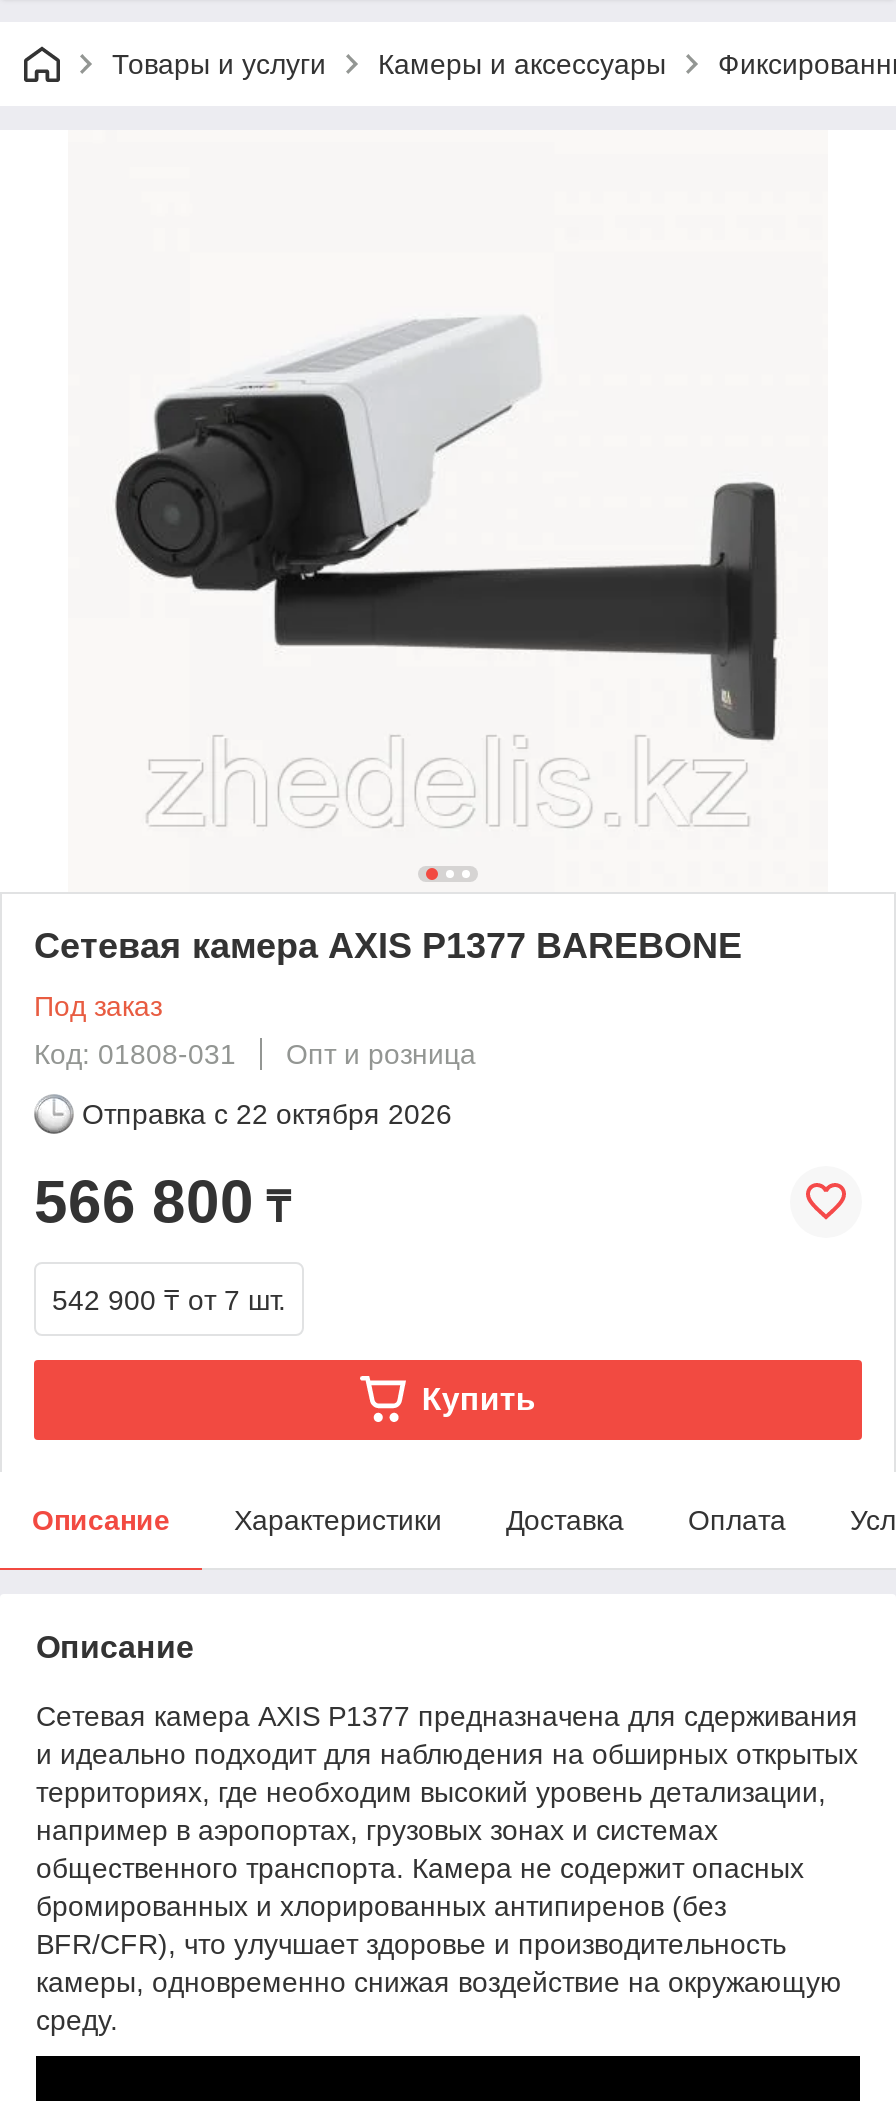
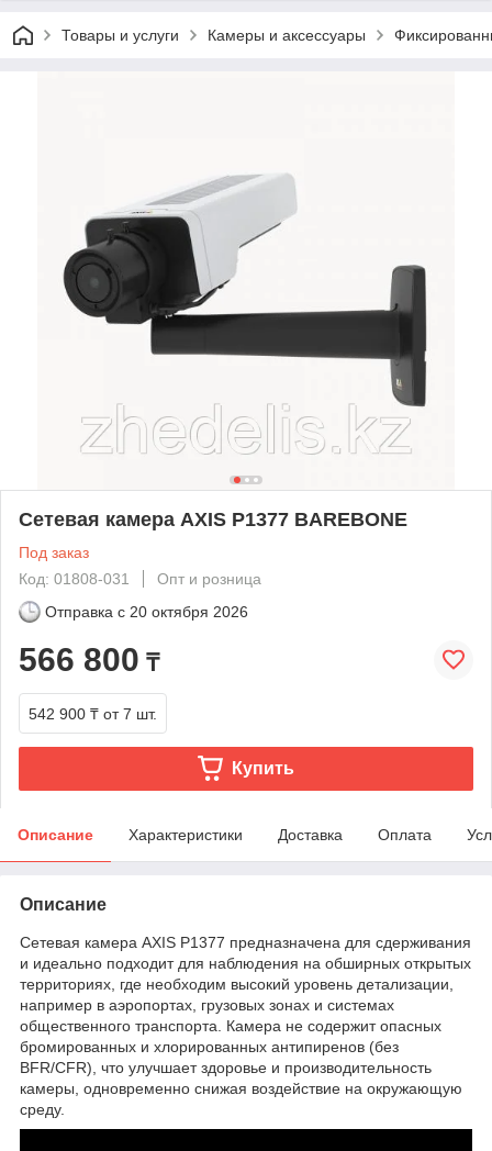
- Отправка с 22 октября 2026
+ Отправка с 20 октября 2026
